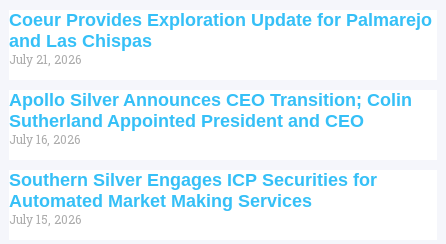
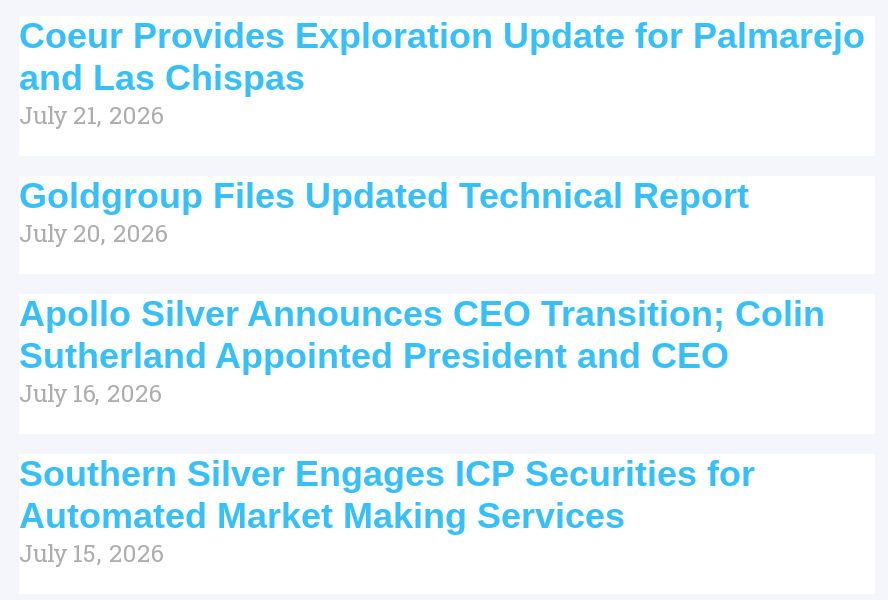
+ Goldgroup Files Updated Technical Report
+ July 20, 2026
